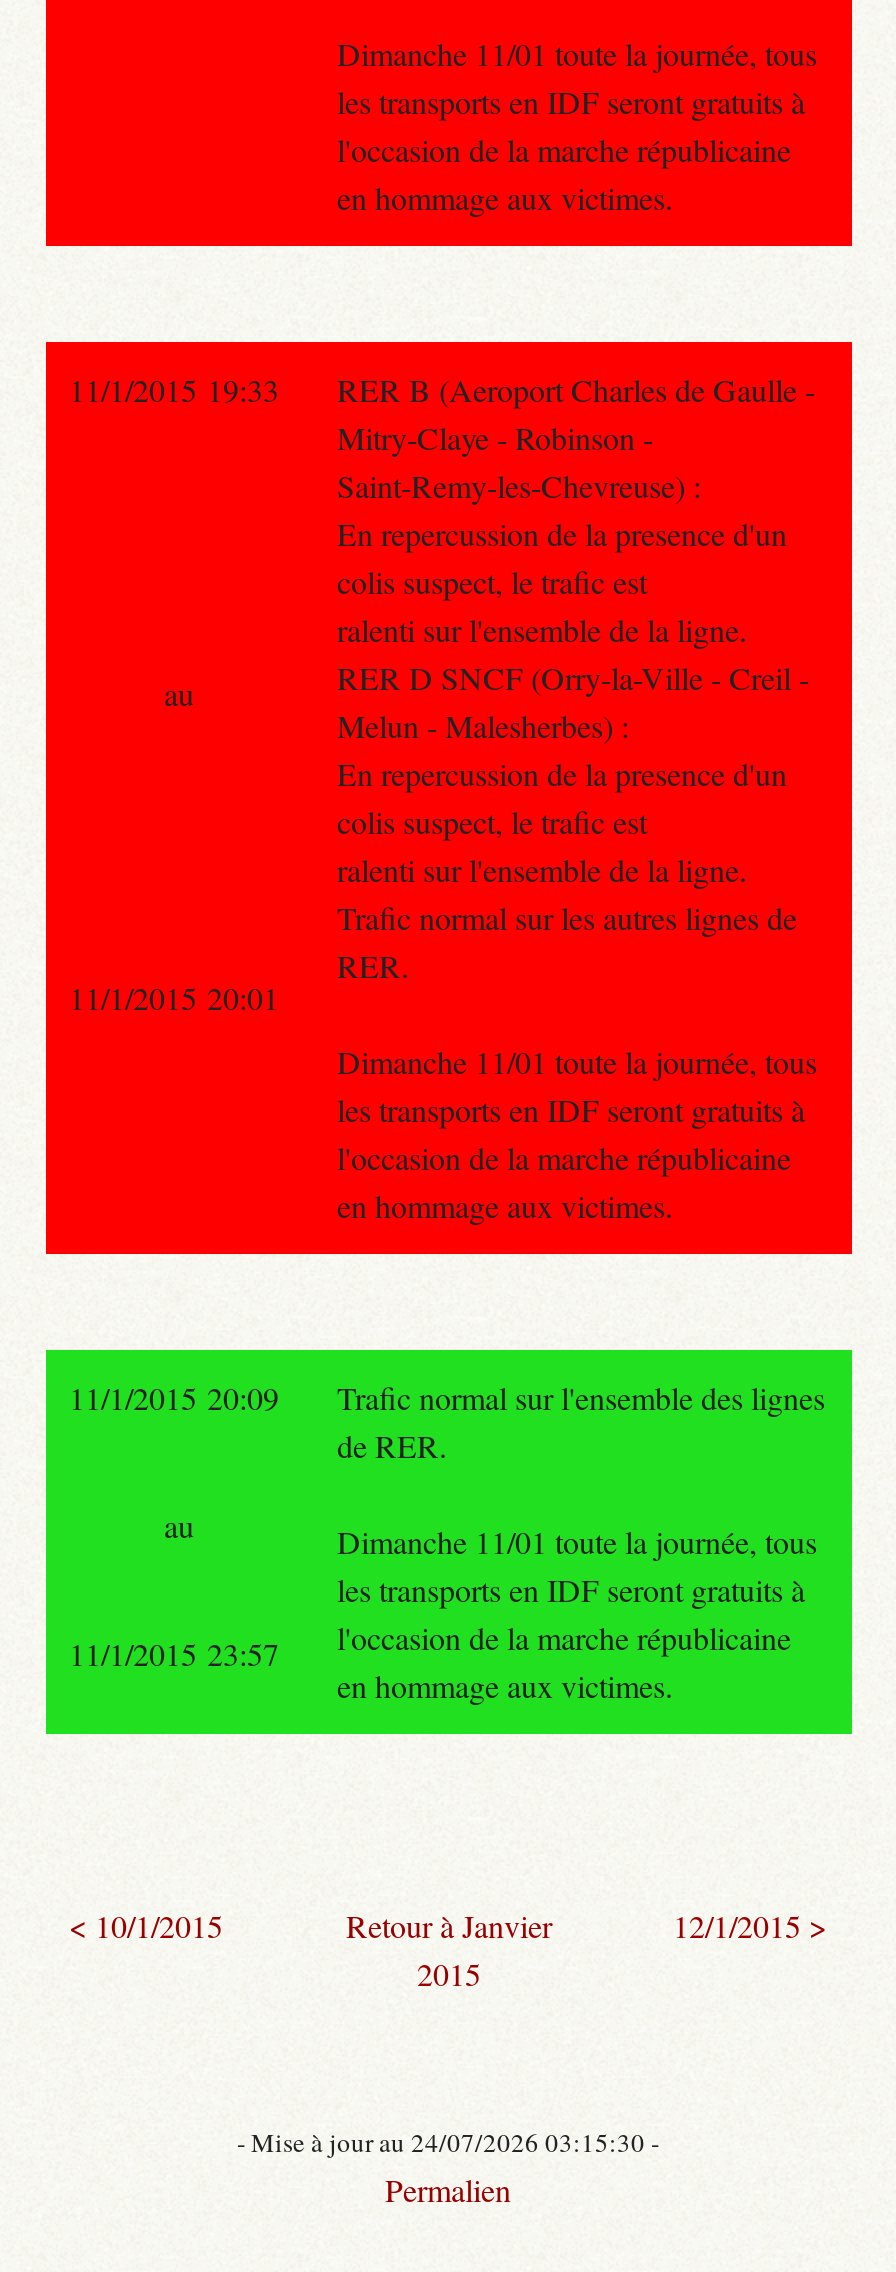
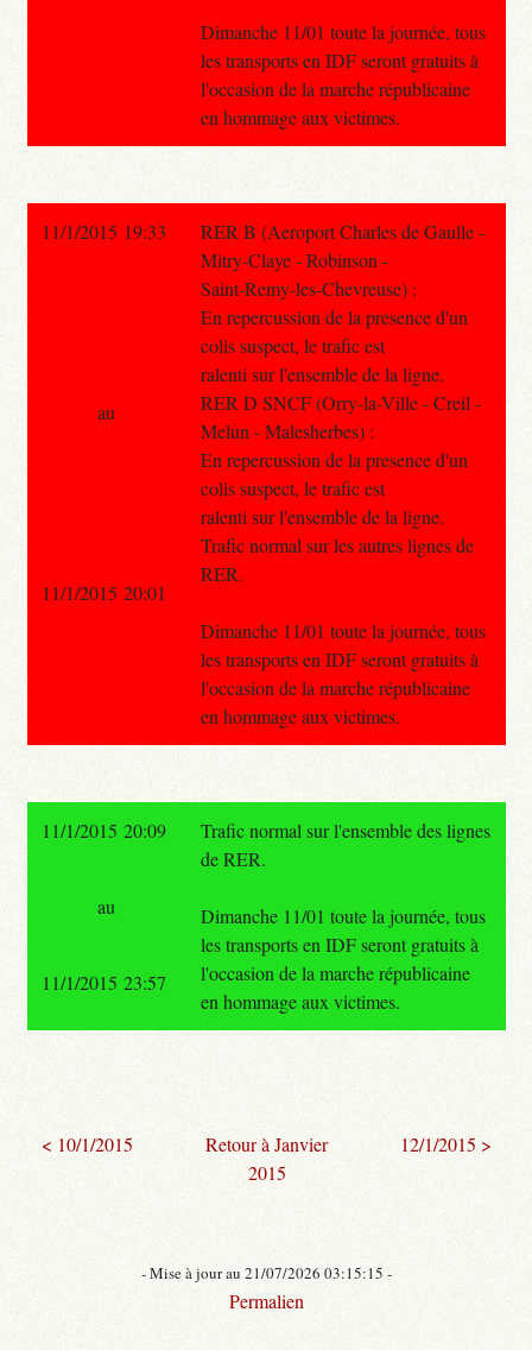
- - Mise à jour au 24/07/2026 03:15:30 -
+ - Mise à jour au 21/07/2026 03:15:15 -
